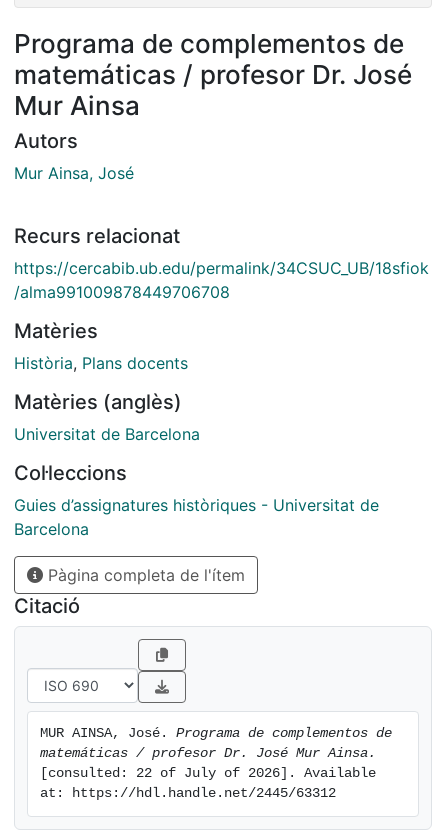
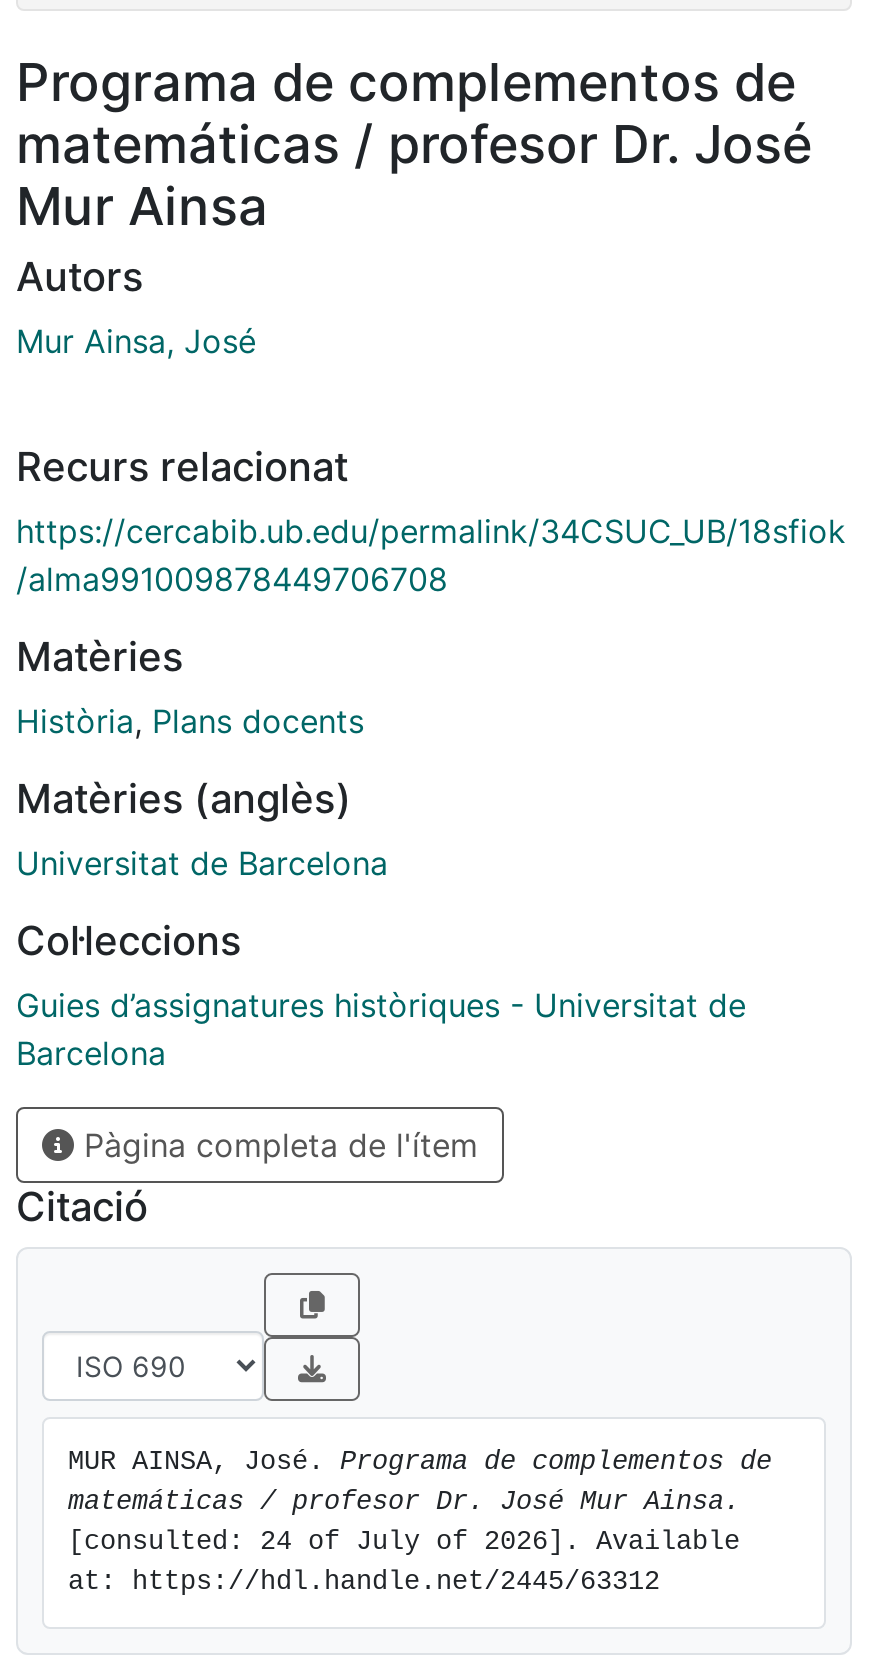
- [consulted: 22 of July of 2026]. Available
+ [consulted: 24 of July of 2026]. Available
